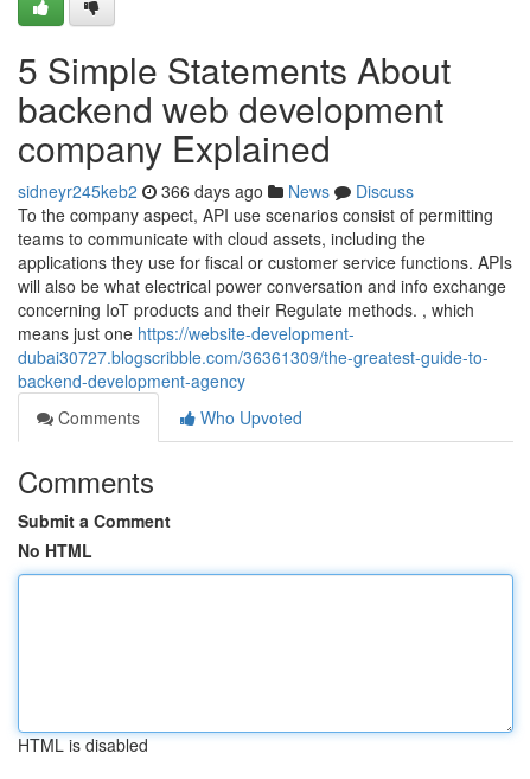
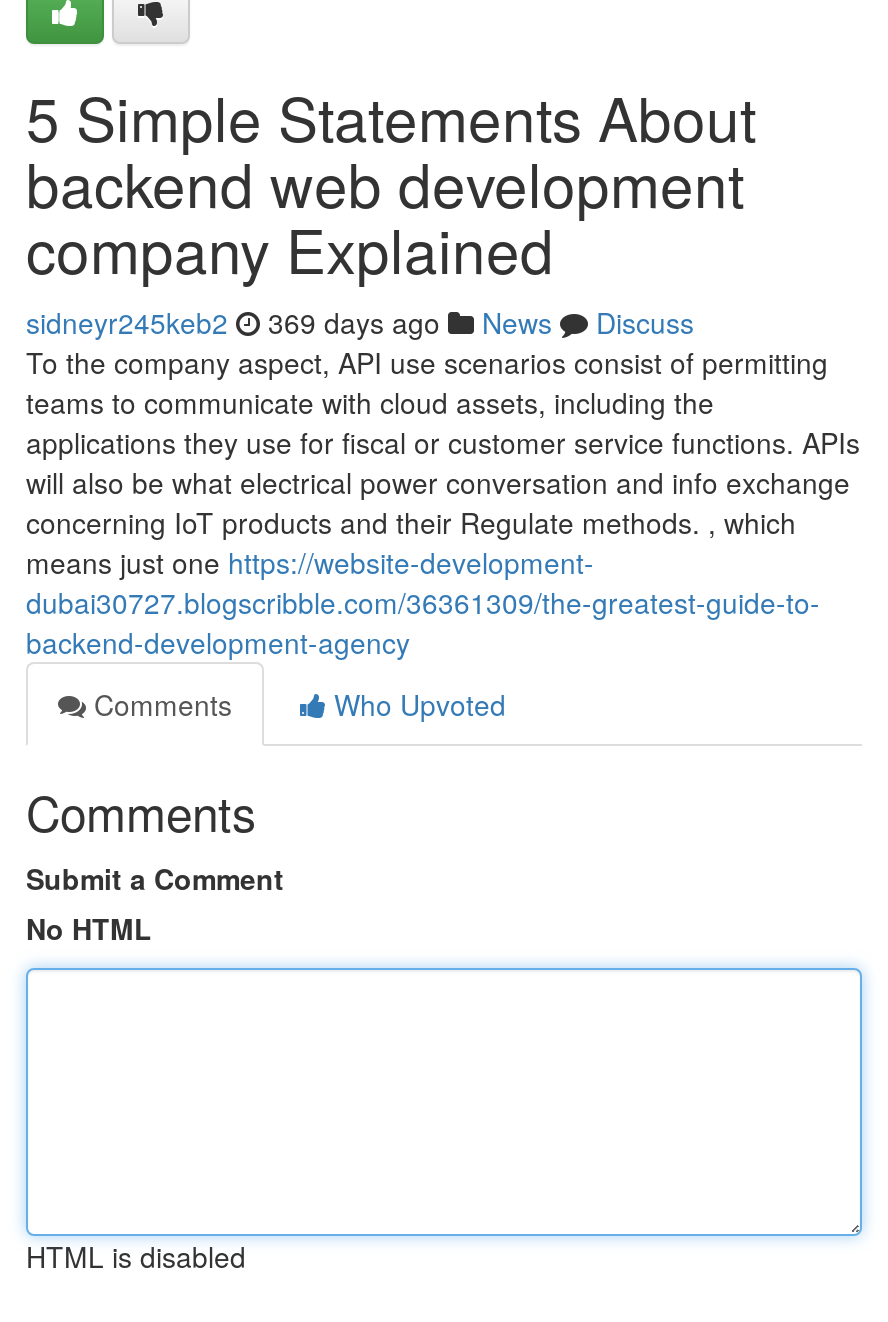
- sidneyr245keb2 366 days ago News Discuss
+ sidneyr245keb2 369 days ago News Discuss
